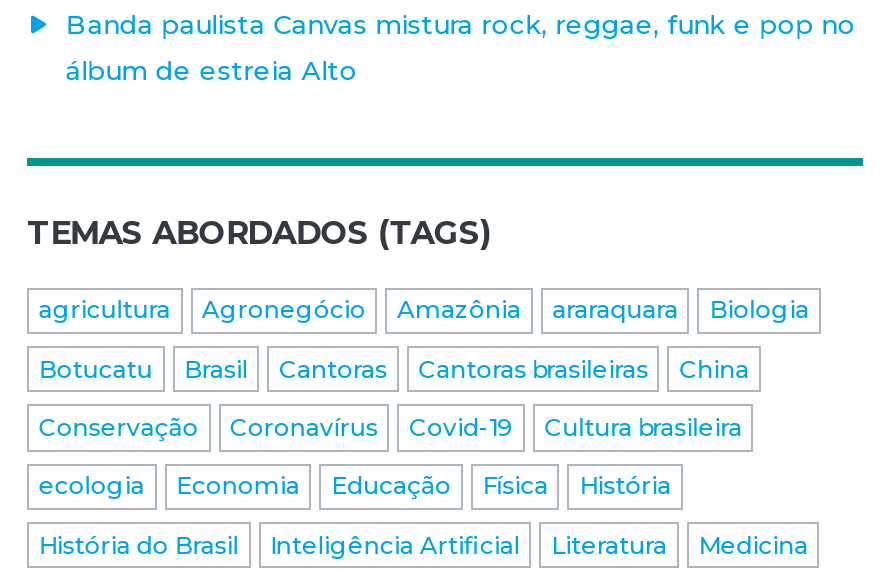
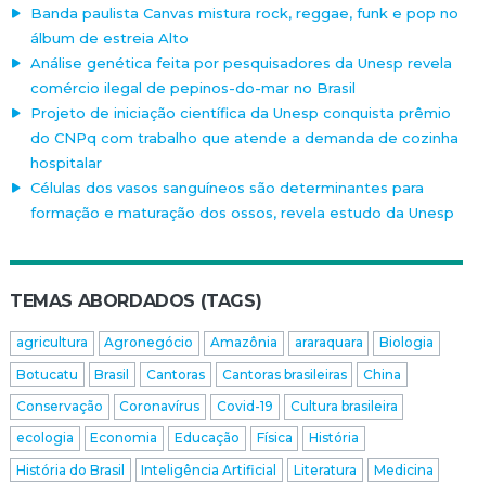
+ Análise genética feita por pesquisadores da Unesp revela
+ comércio ilegal de pepinos-do-mar no Brasil
+ Projeto de iniciação científica da Unesp conquista prêmio
+ do CNPq com trabalho que atende a demanda de cozinha
+ hospitalar
+ Células dos vasos sanguíneos são determinantes para
+ formação e maturação dos ossos, revela estudo da Unesp
